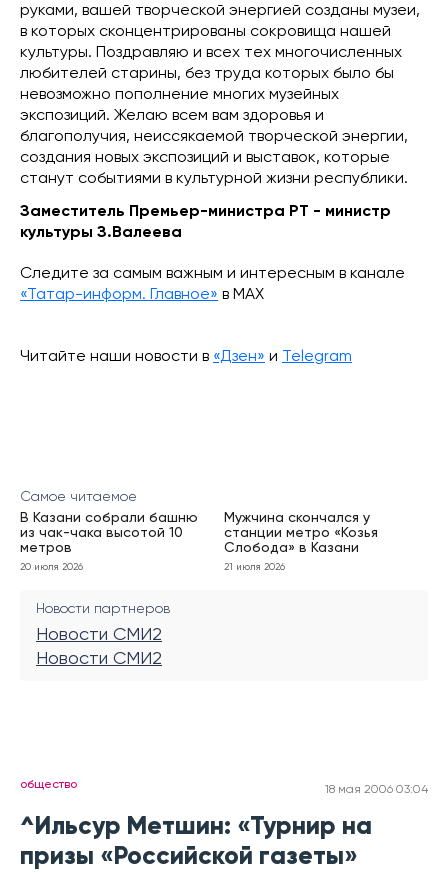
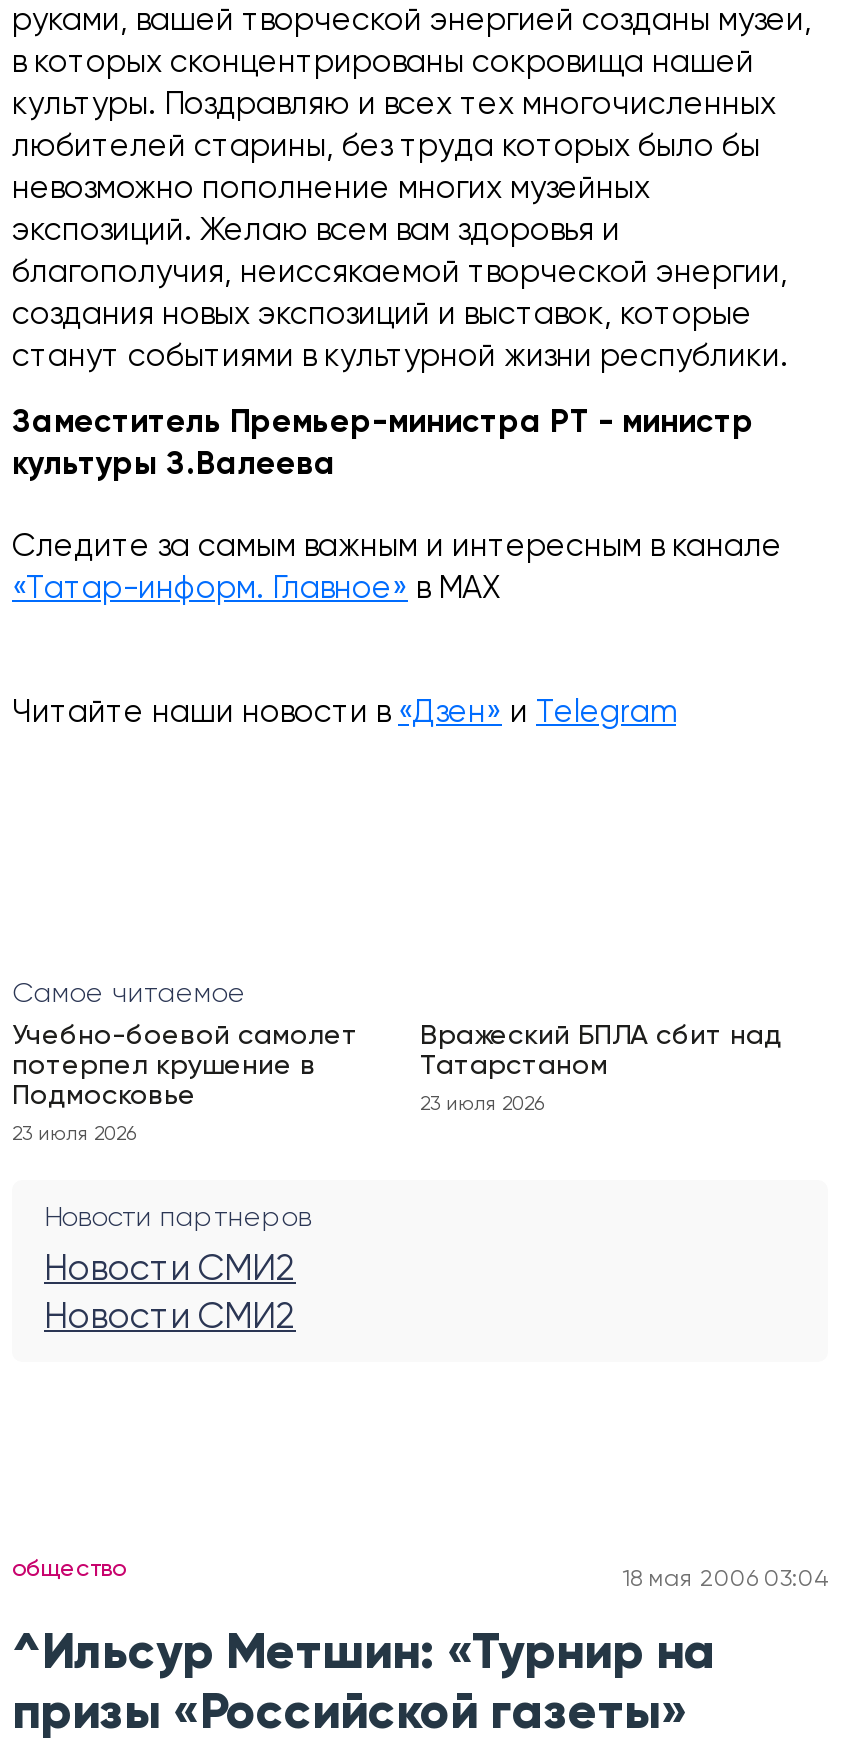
- В Казани собрали башню
- из чак-чака высотой 10
- метров
+ Учебно-боевой самолет
+ потерпел крушение в
+ Подмосковье

- Мужчина скончался у
- станции метро «Козья
- Слобода» в Казани
+ Вражеский БПЛА сбит над
+ Татарстаном

- 20 июля 2026
+ 23 июля 2026

- 21 июля 2026
+ 23 июля 2026
